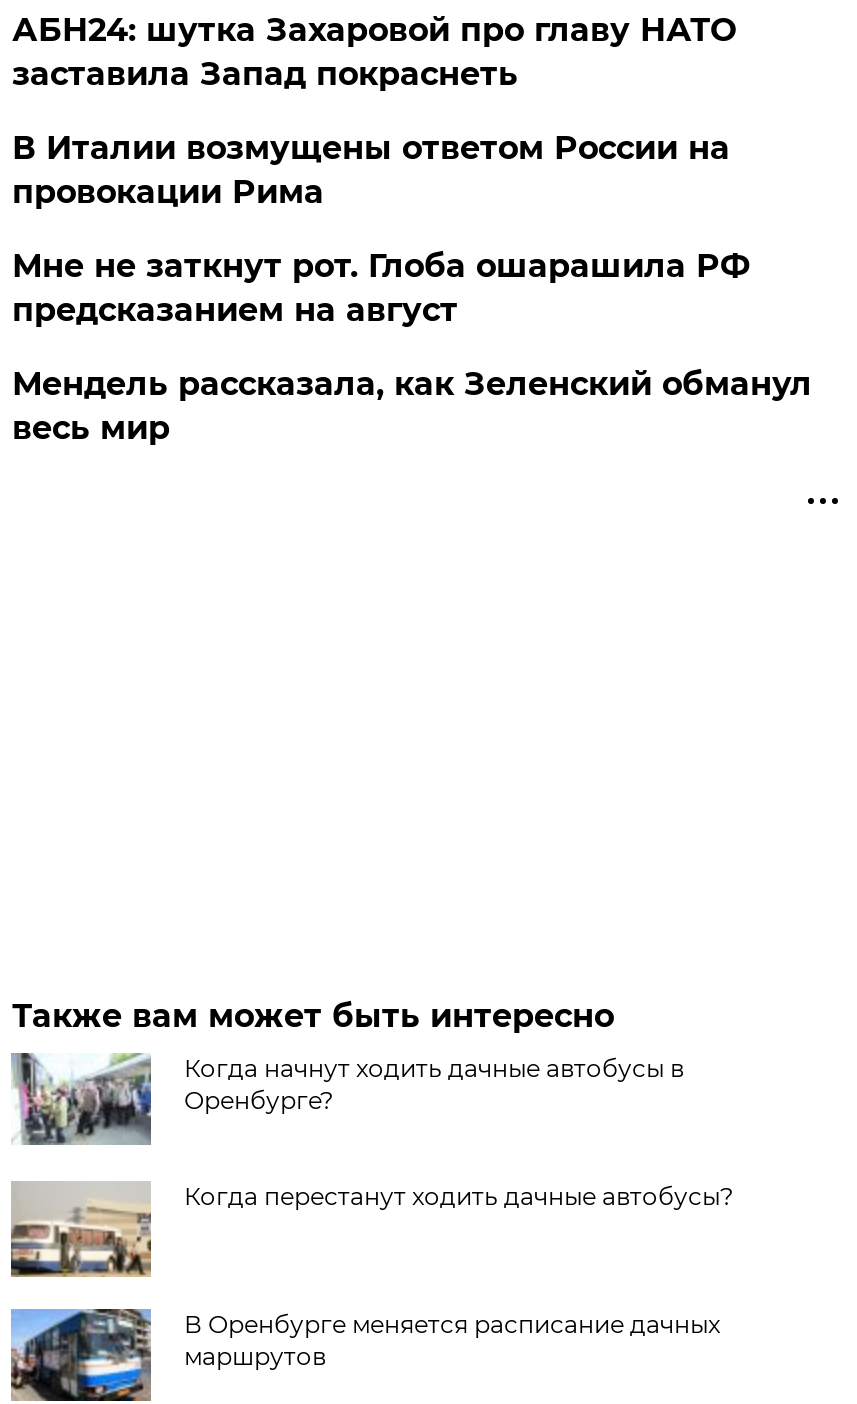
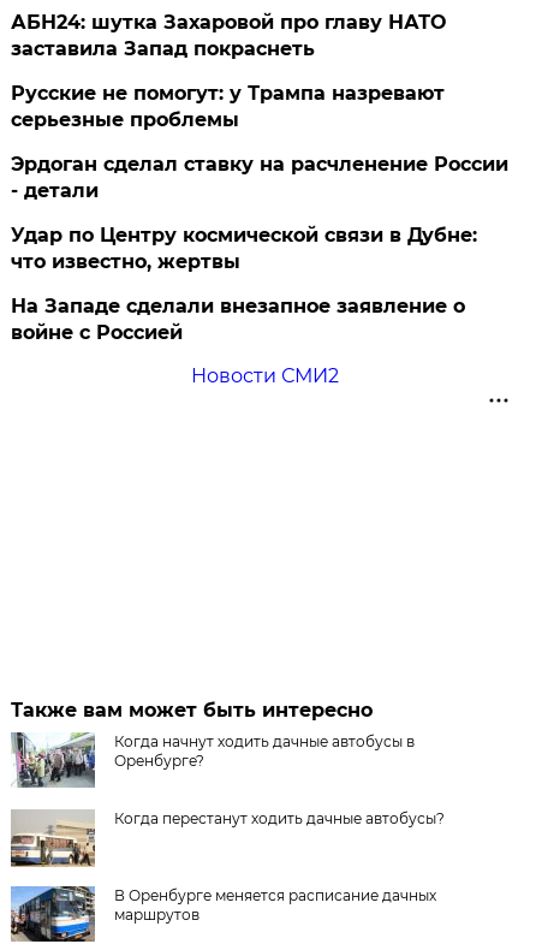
- В Италии возмущены ответом России на
- провокации Рима
- Мне не заткнут рот. Глоба ошарашила РФ
- предсказанием на август
- Мендель рассказала, как Зеленский обманул
- весь мир
+ Русские не помогут: у Трампа назревают
+ серьезные проблемы
+ Эрдоган сделал ставку на расчленение России
+ - детали
+ Удар по Центру космической связи в Дубне:
+ что известно, жертвы
+ На Западе сделали внезапное заявление о
+ войне с Россией
+ Новости СМИ2
